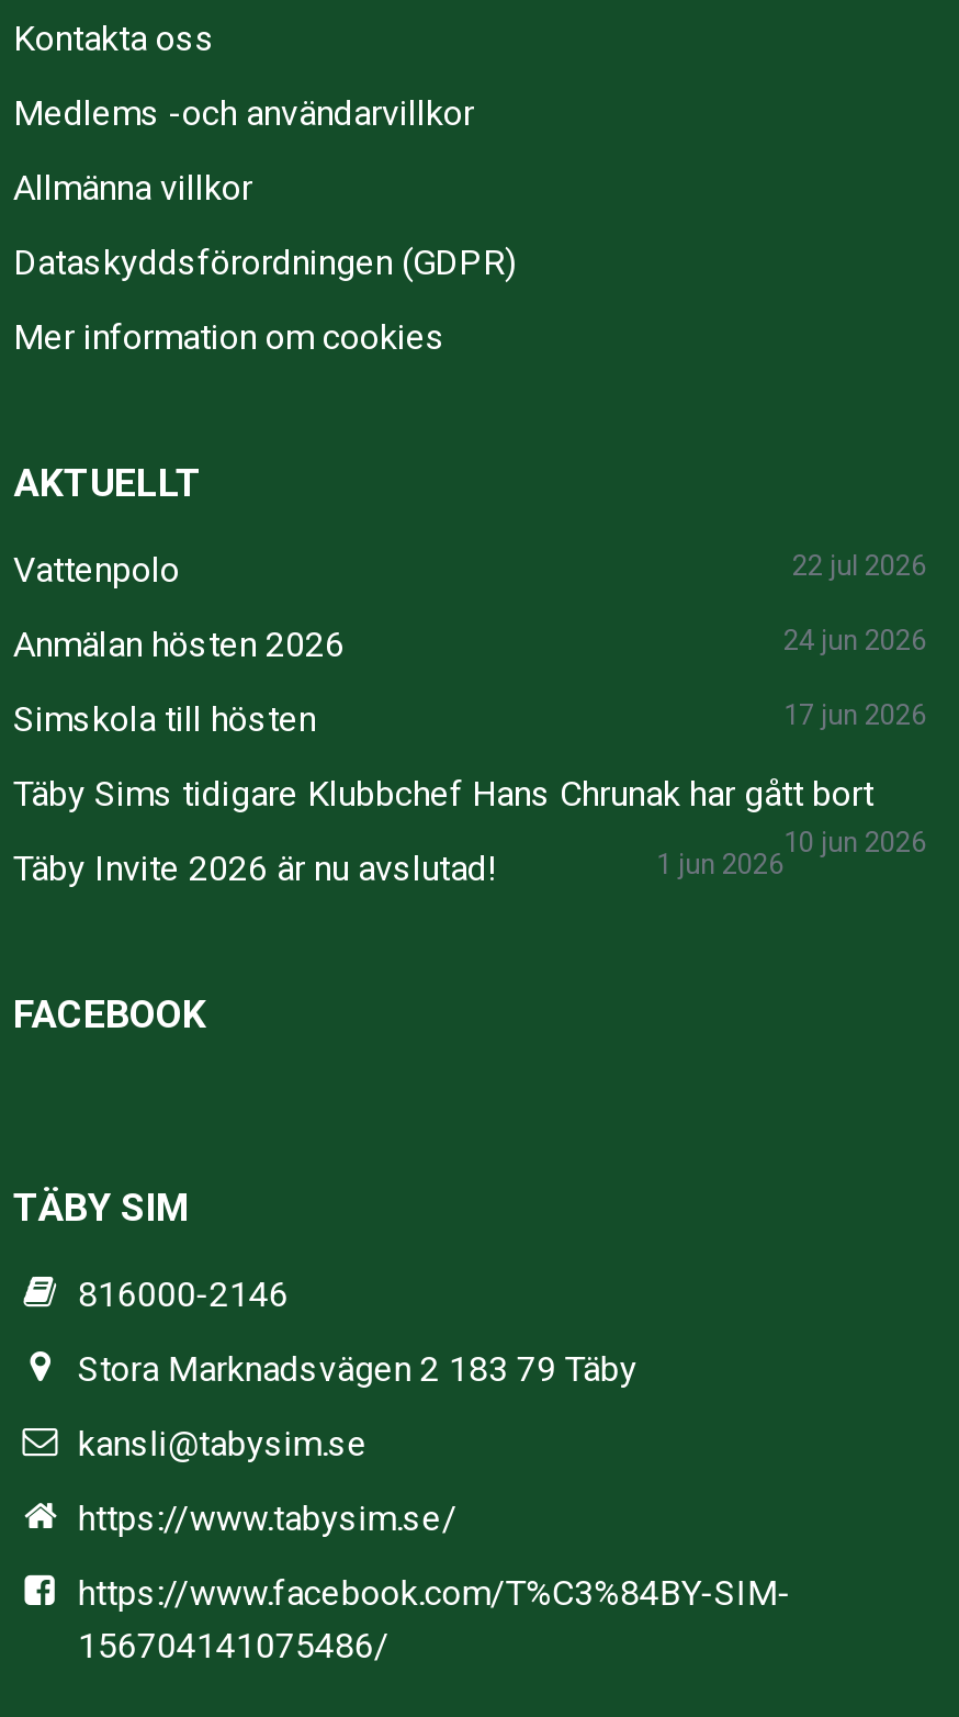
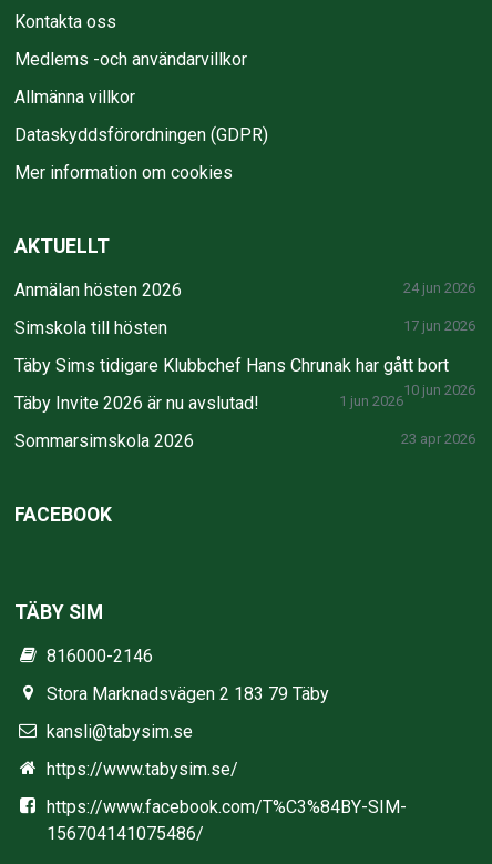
- Vattenpolo
- 22 jul 2026

moved up: Anmälan hösten 2026 | 24 jun 2026 | Simskola till hösten | 17 jun 2026 | Täby Sims tidigare Klubbchef Hans Chrunak har gått bort | 10 jun 2026 | Täby Invite 2026 är nu avslutad! | 1 jun 2026

+ Sommarsimskola 2026
+ 23 apr 2026
